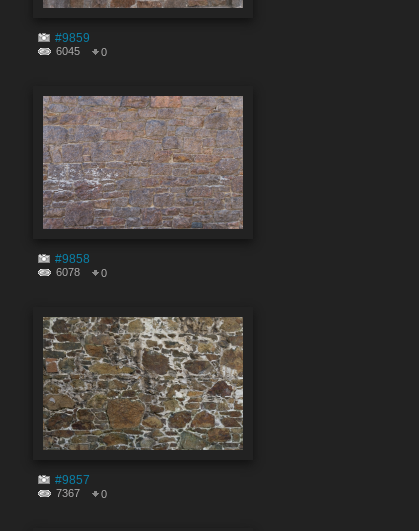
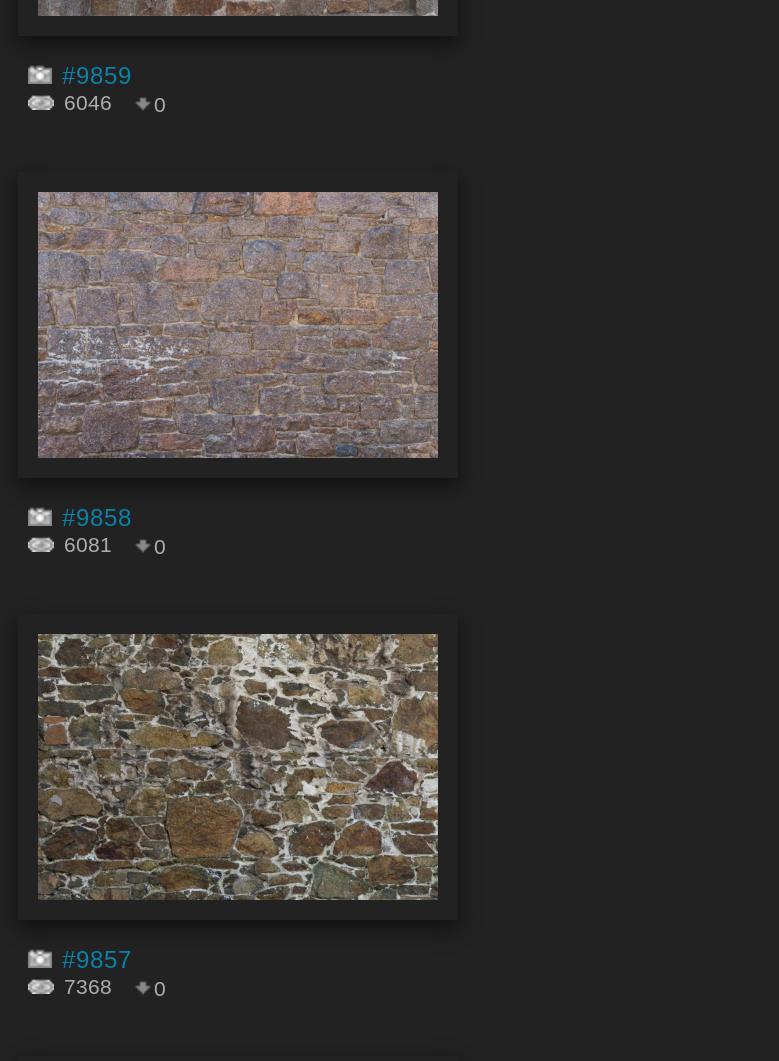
- 6045 0
+ 6046 0

- 6078 0
+ 6081 0

- 7367 0
+ 7368 0
